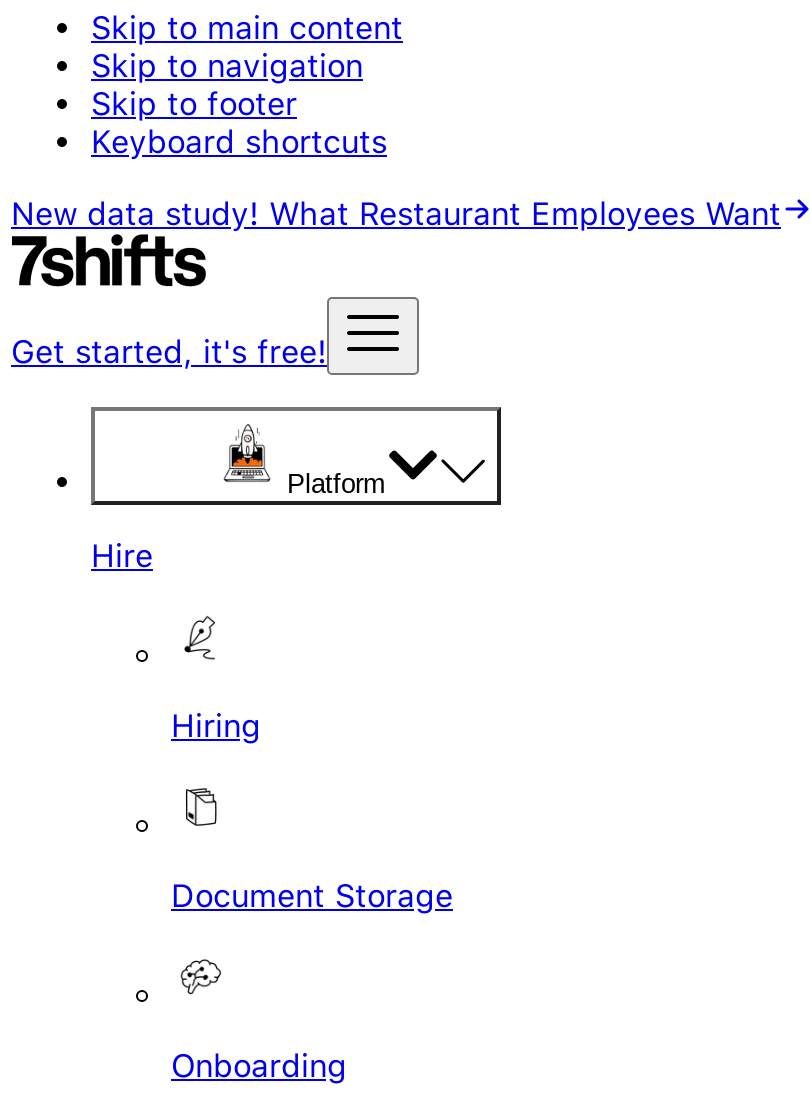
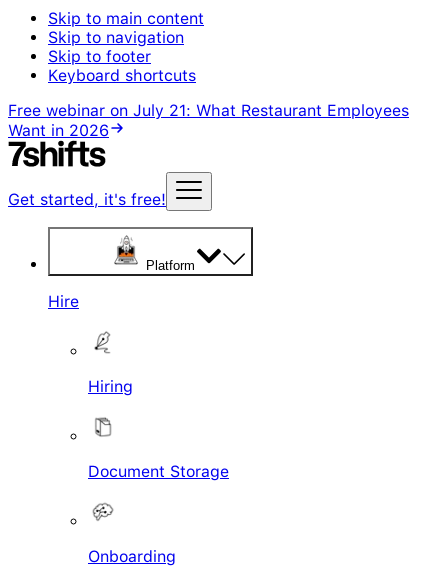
- New data study! What Restaurant Employees Want
+ Free webinar on July 21: What Restaurant Employees
+ Want in 2026
